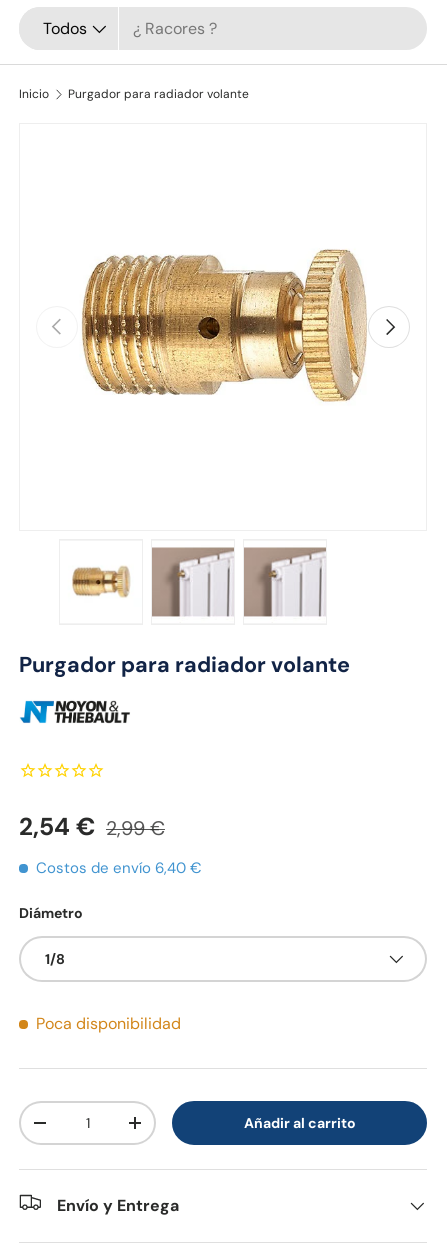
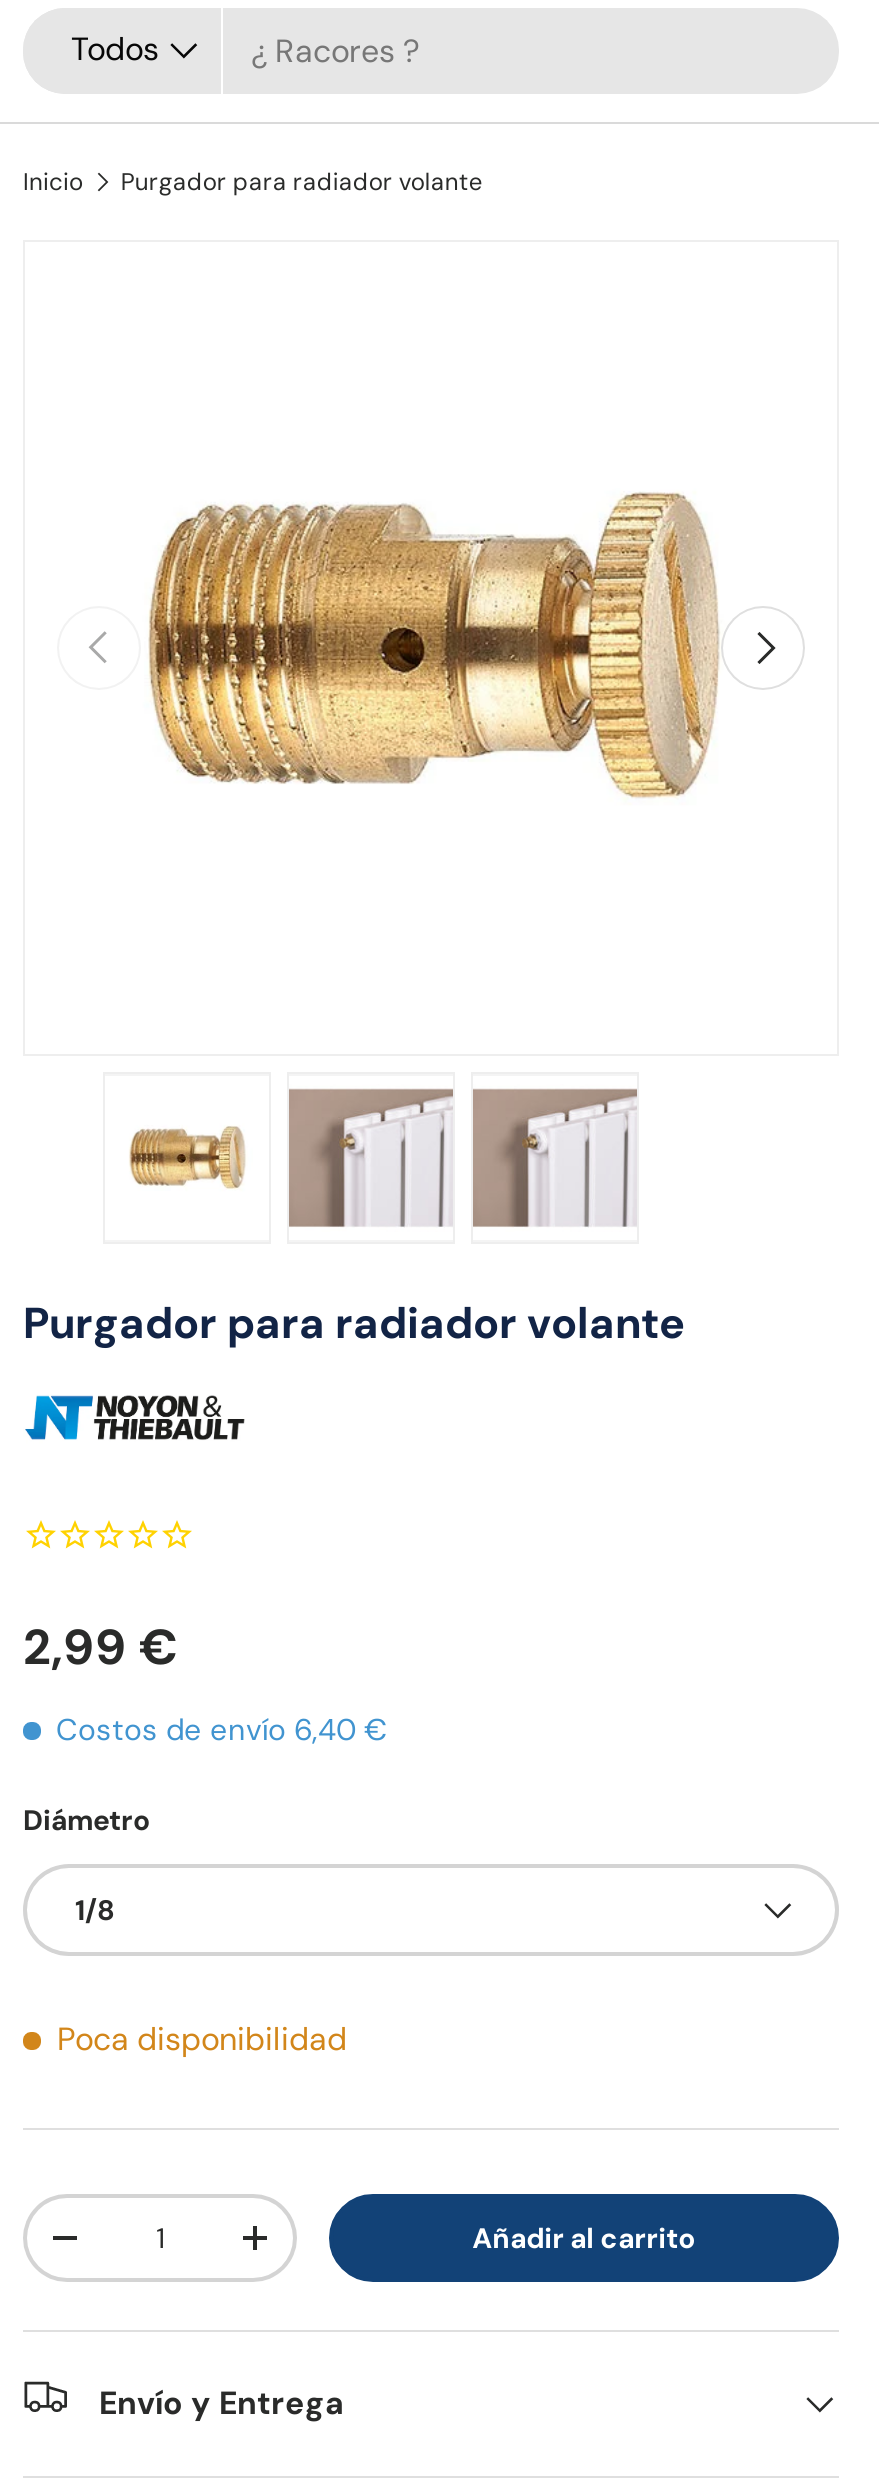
- 2,54 € 2,99 €
+ 2,99 €
